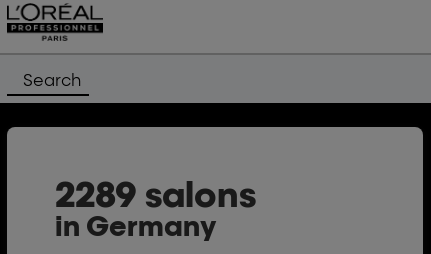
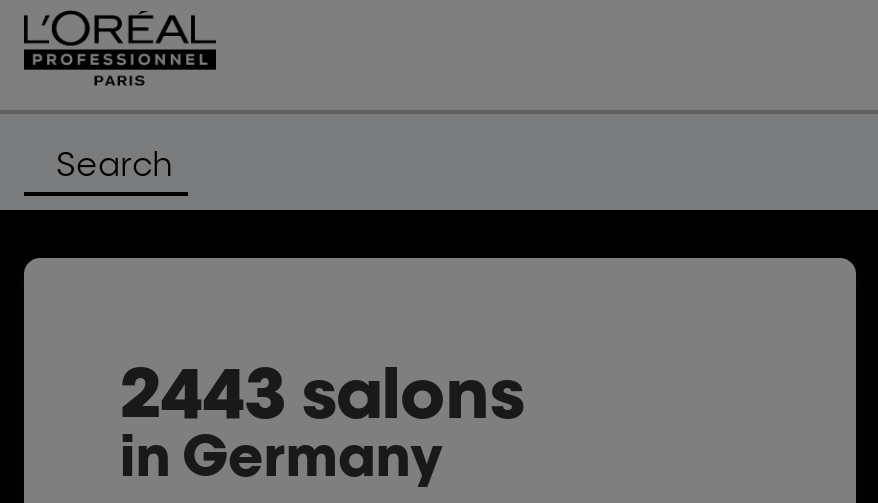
- 2289 salons
+ 2443 salons
